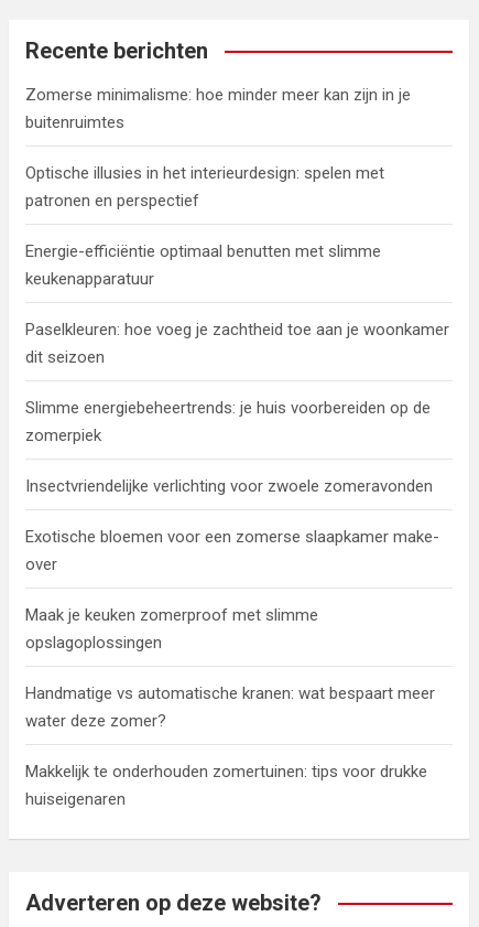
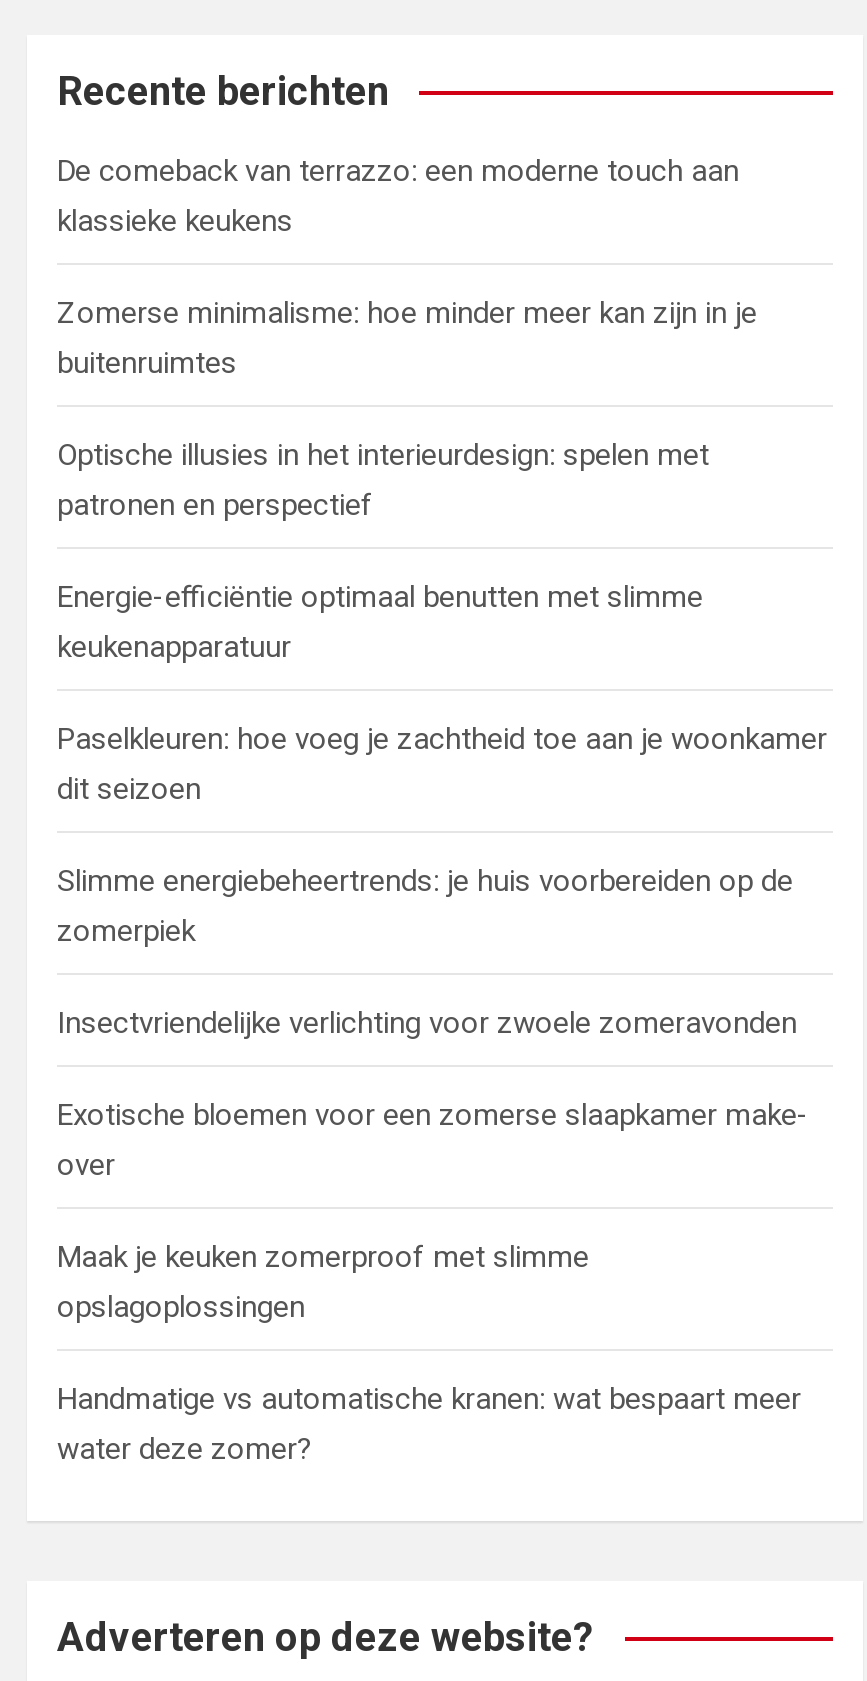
+ De comeback van terrazzo: een moderne touch aan
+ klassieke keukens

moved down: Zomerse minimalisme: hoe minder meer kan zijn in je | buitenruimtes | Optische illusies in het interieurdesign: spelen met | ... | Handmatige vs automatische kranen: wat bespaart meer | water deze zomer?

- Makkelijk te onderhouden zomertuinen: tips voor drukke
- huiseigenaren
